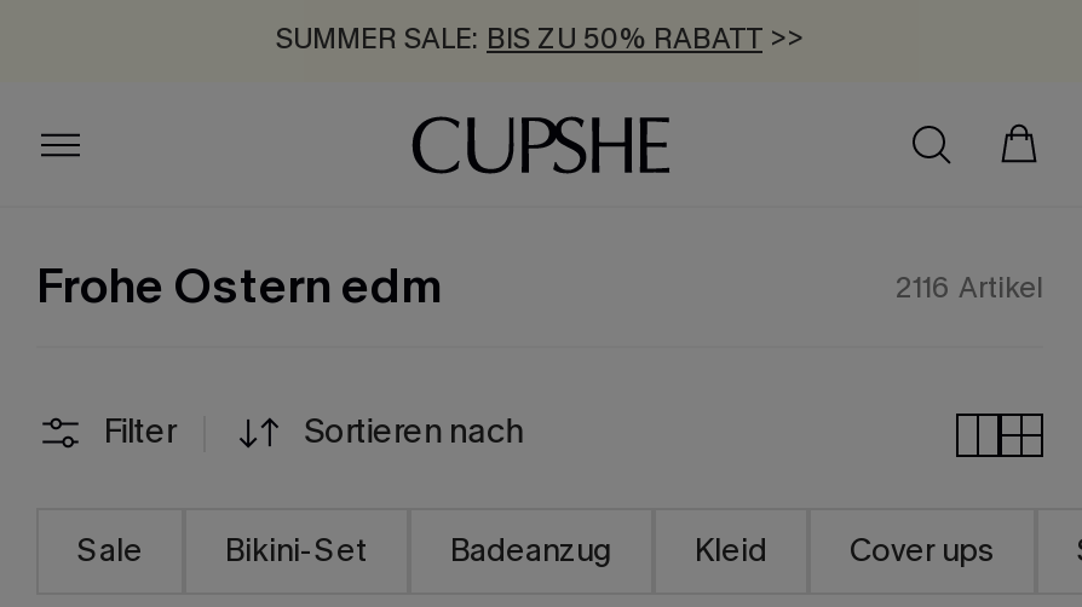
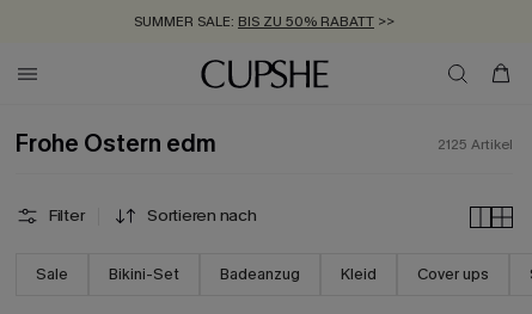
- 2116 Artikel
+ 2125 Artikel
